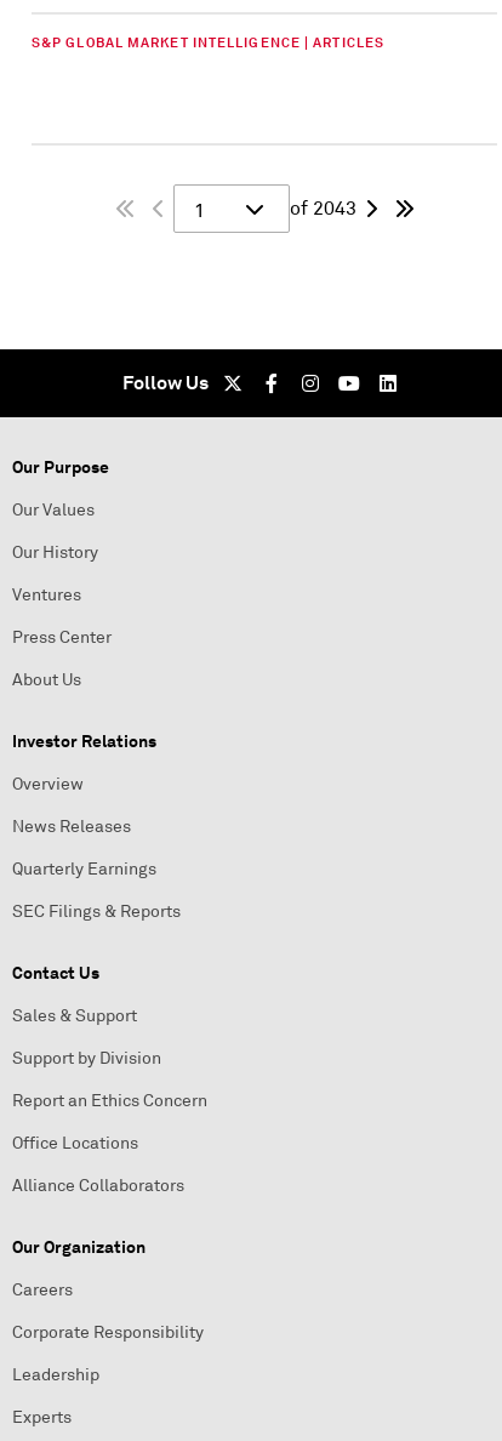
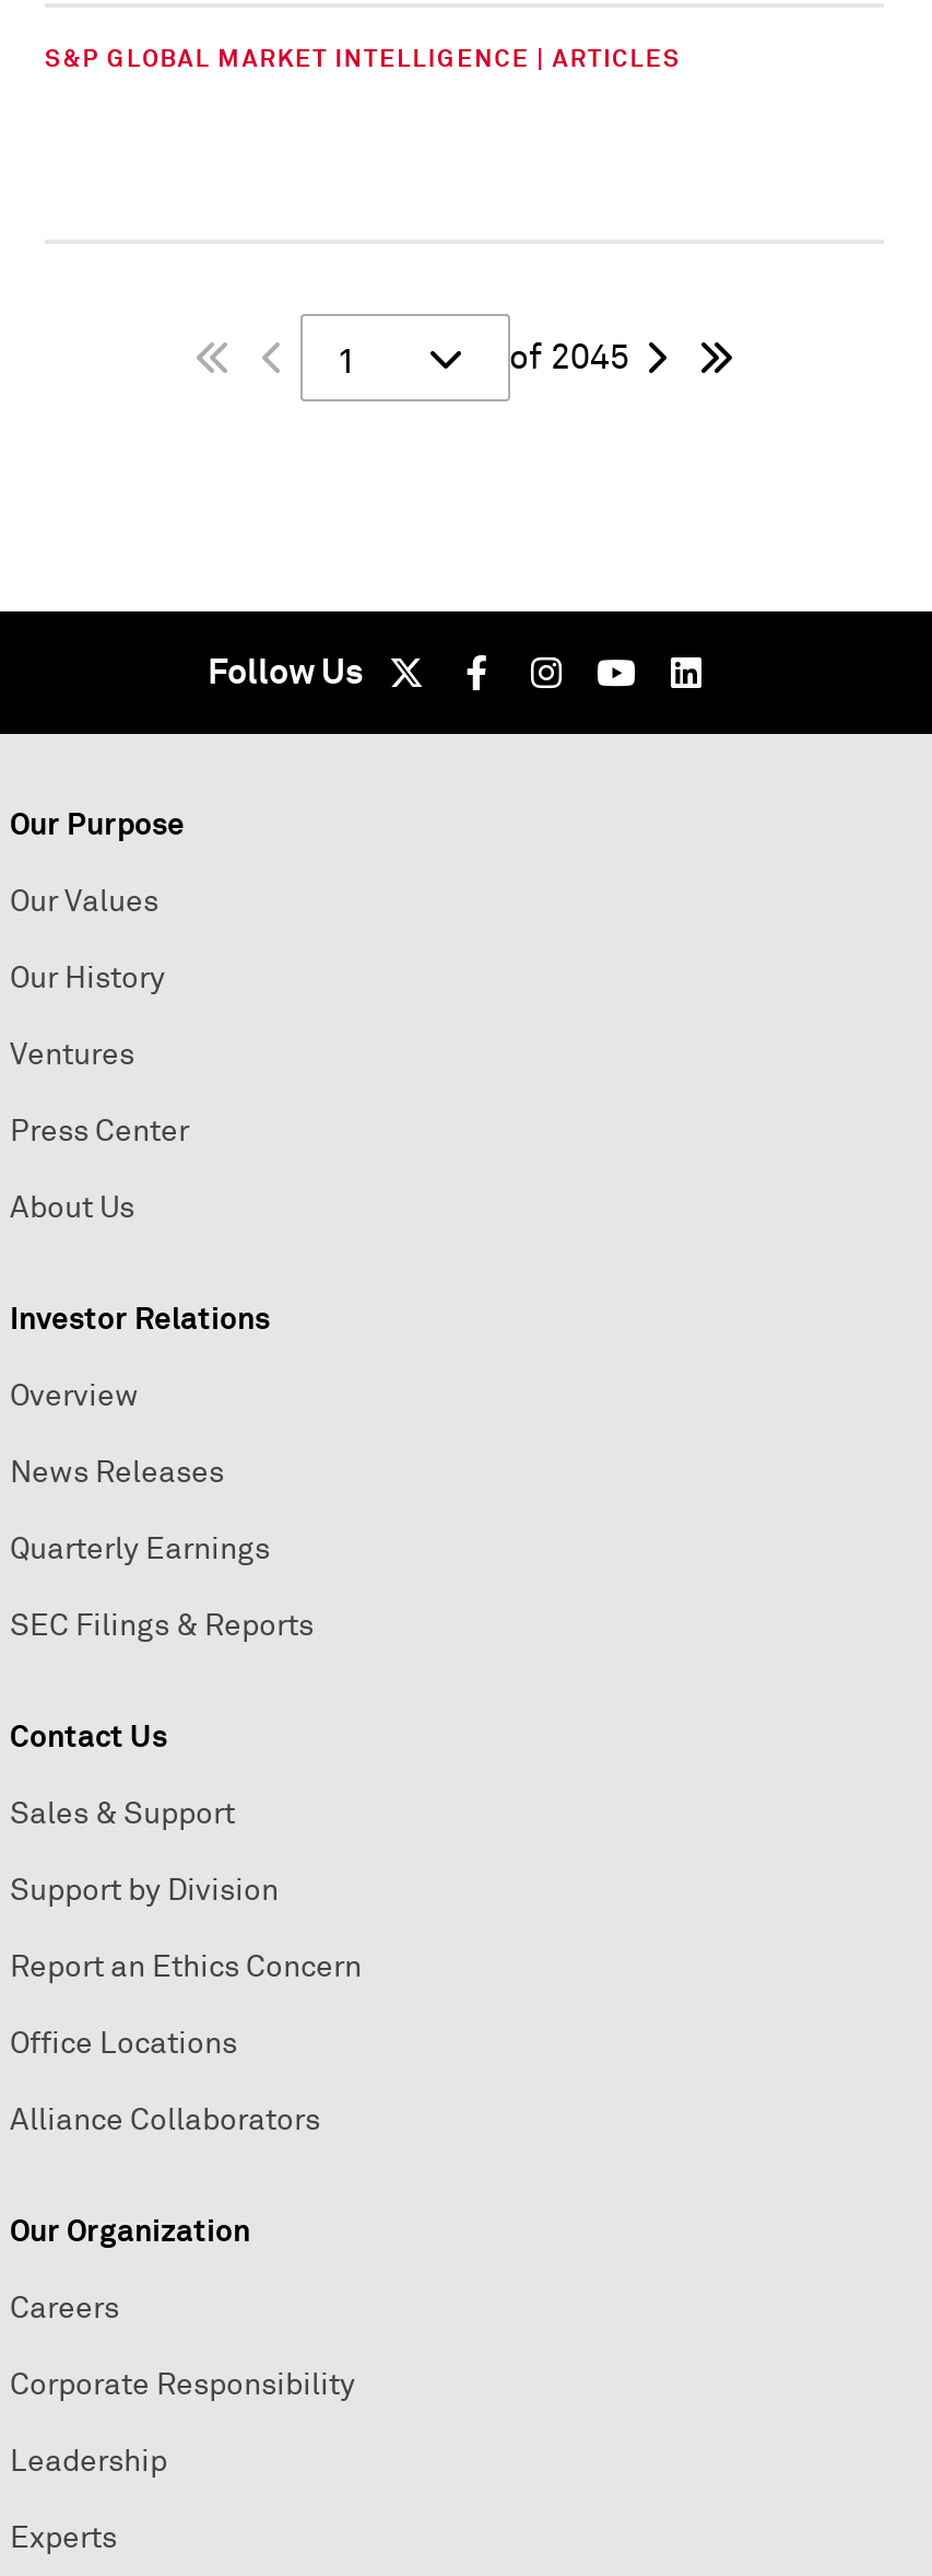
- of 2043
+ of 2045
